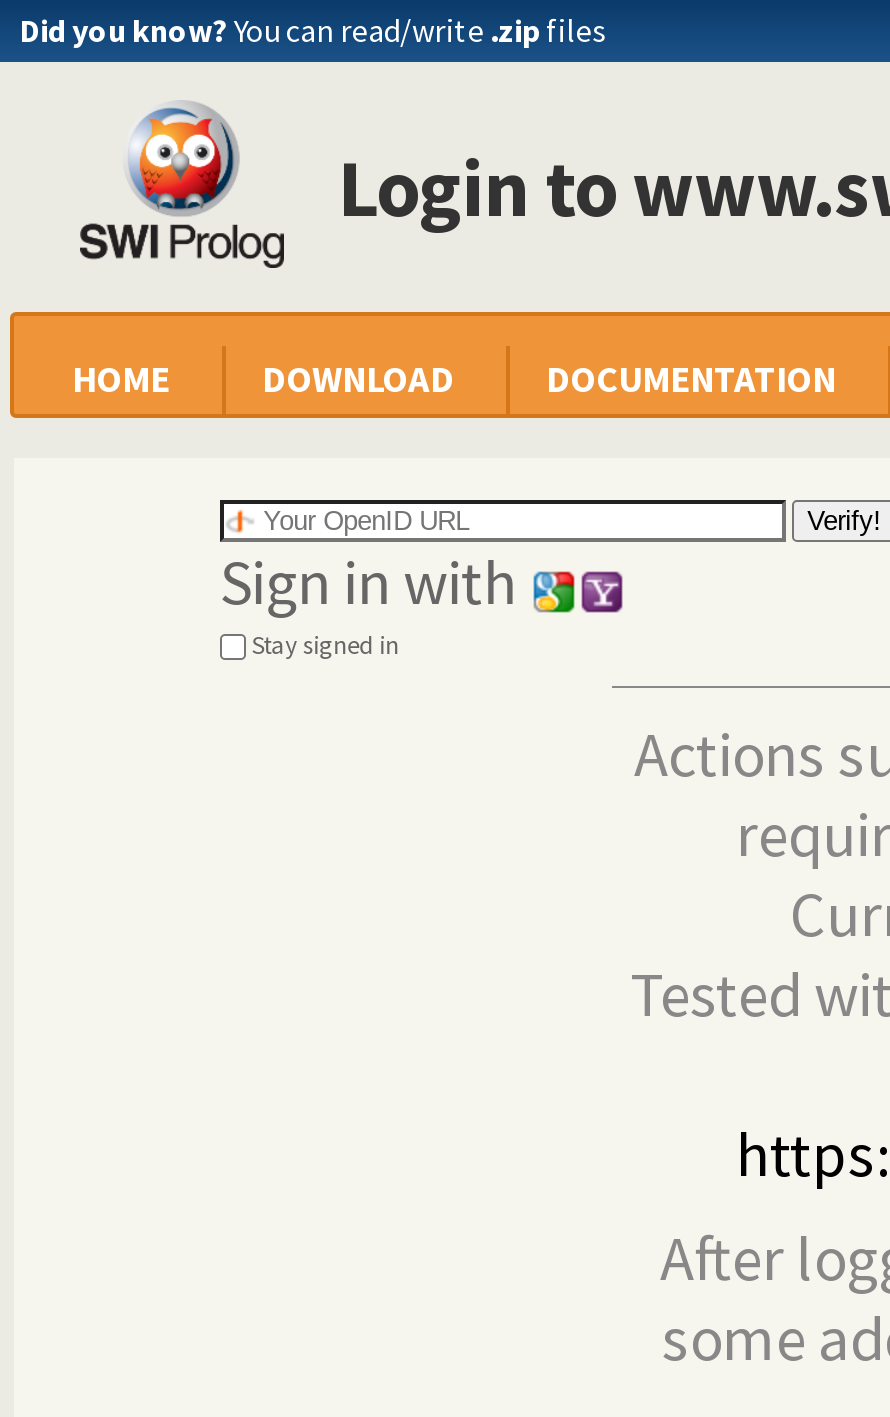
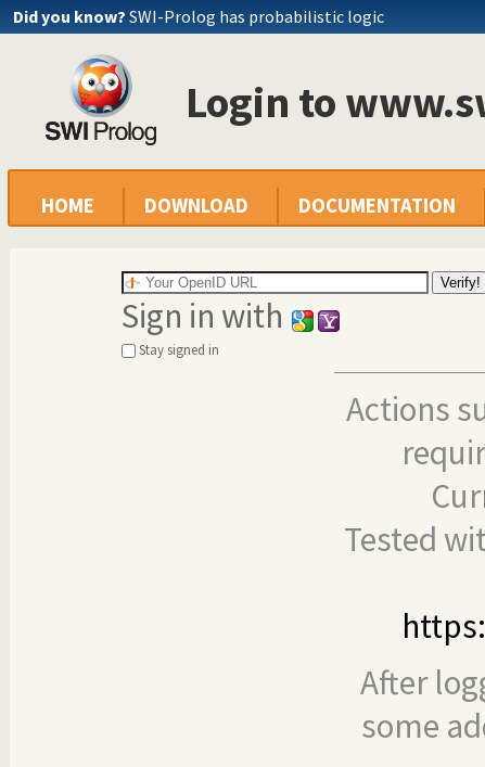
- Did you know? You can read/write.zip files
+ Did you know? SWI-Prolog has probabilistic logic
